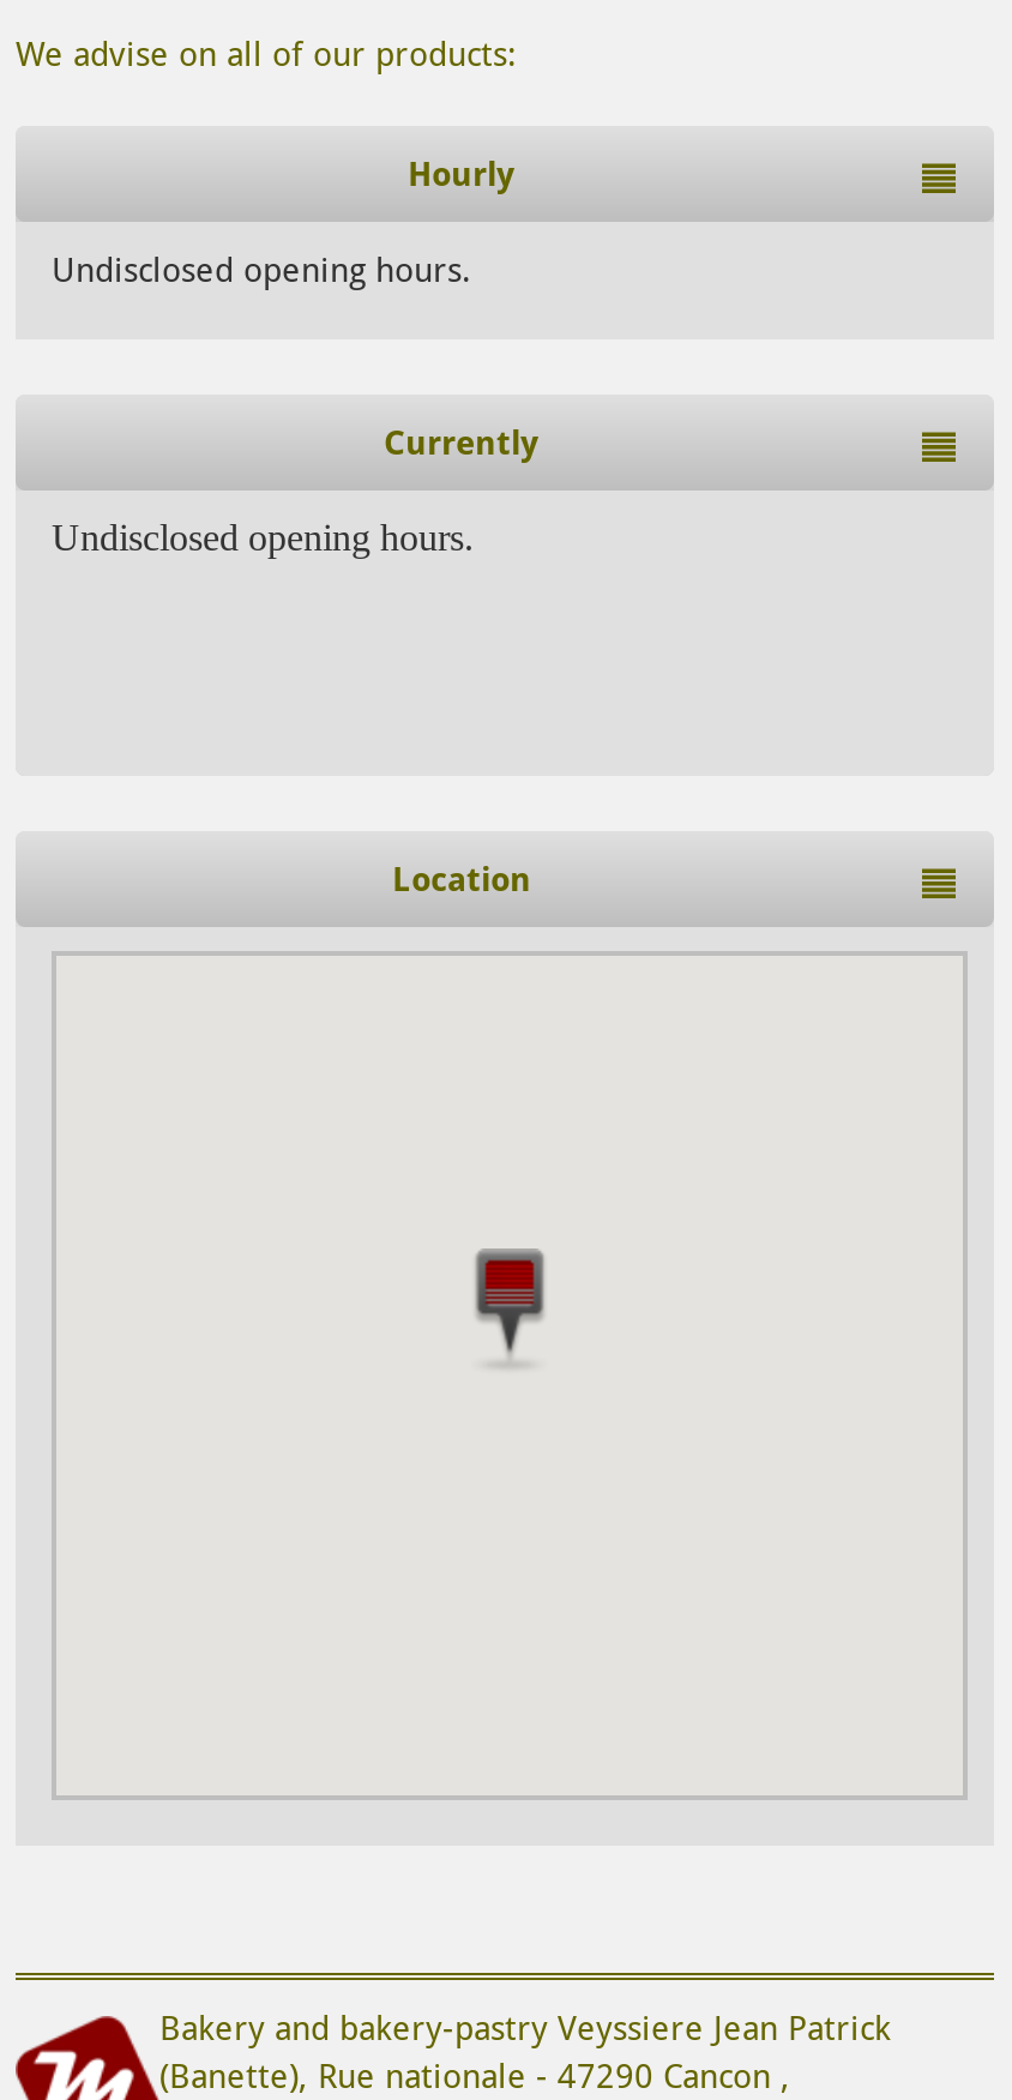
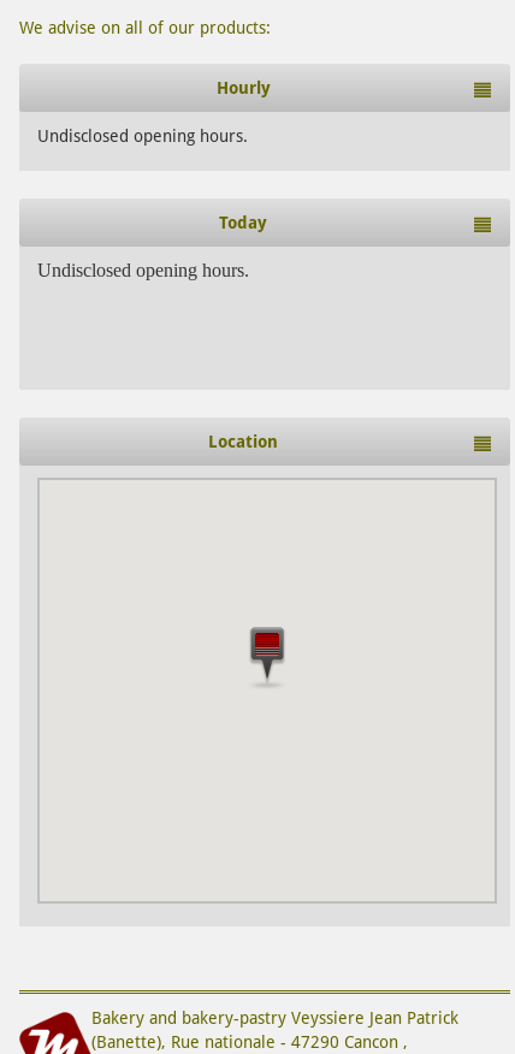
- Currently
+ Today
